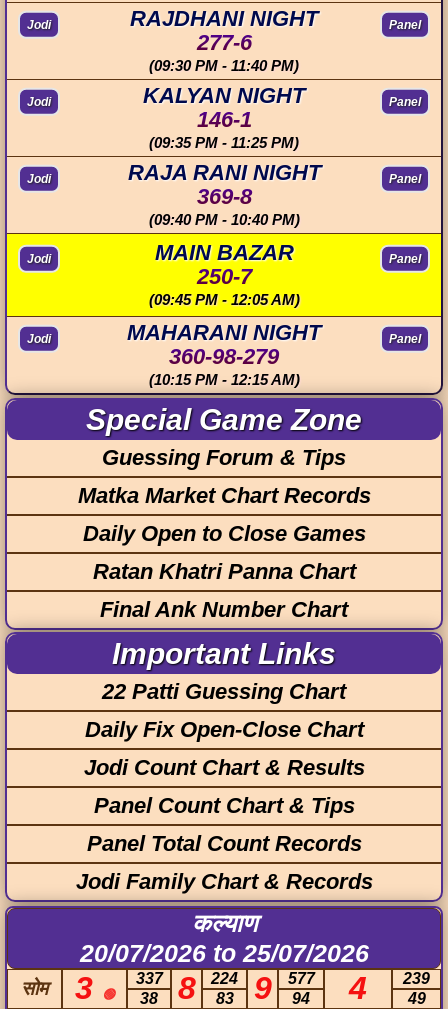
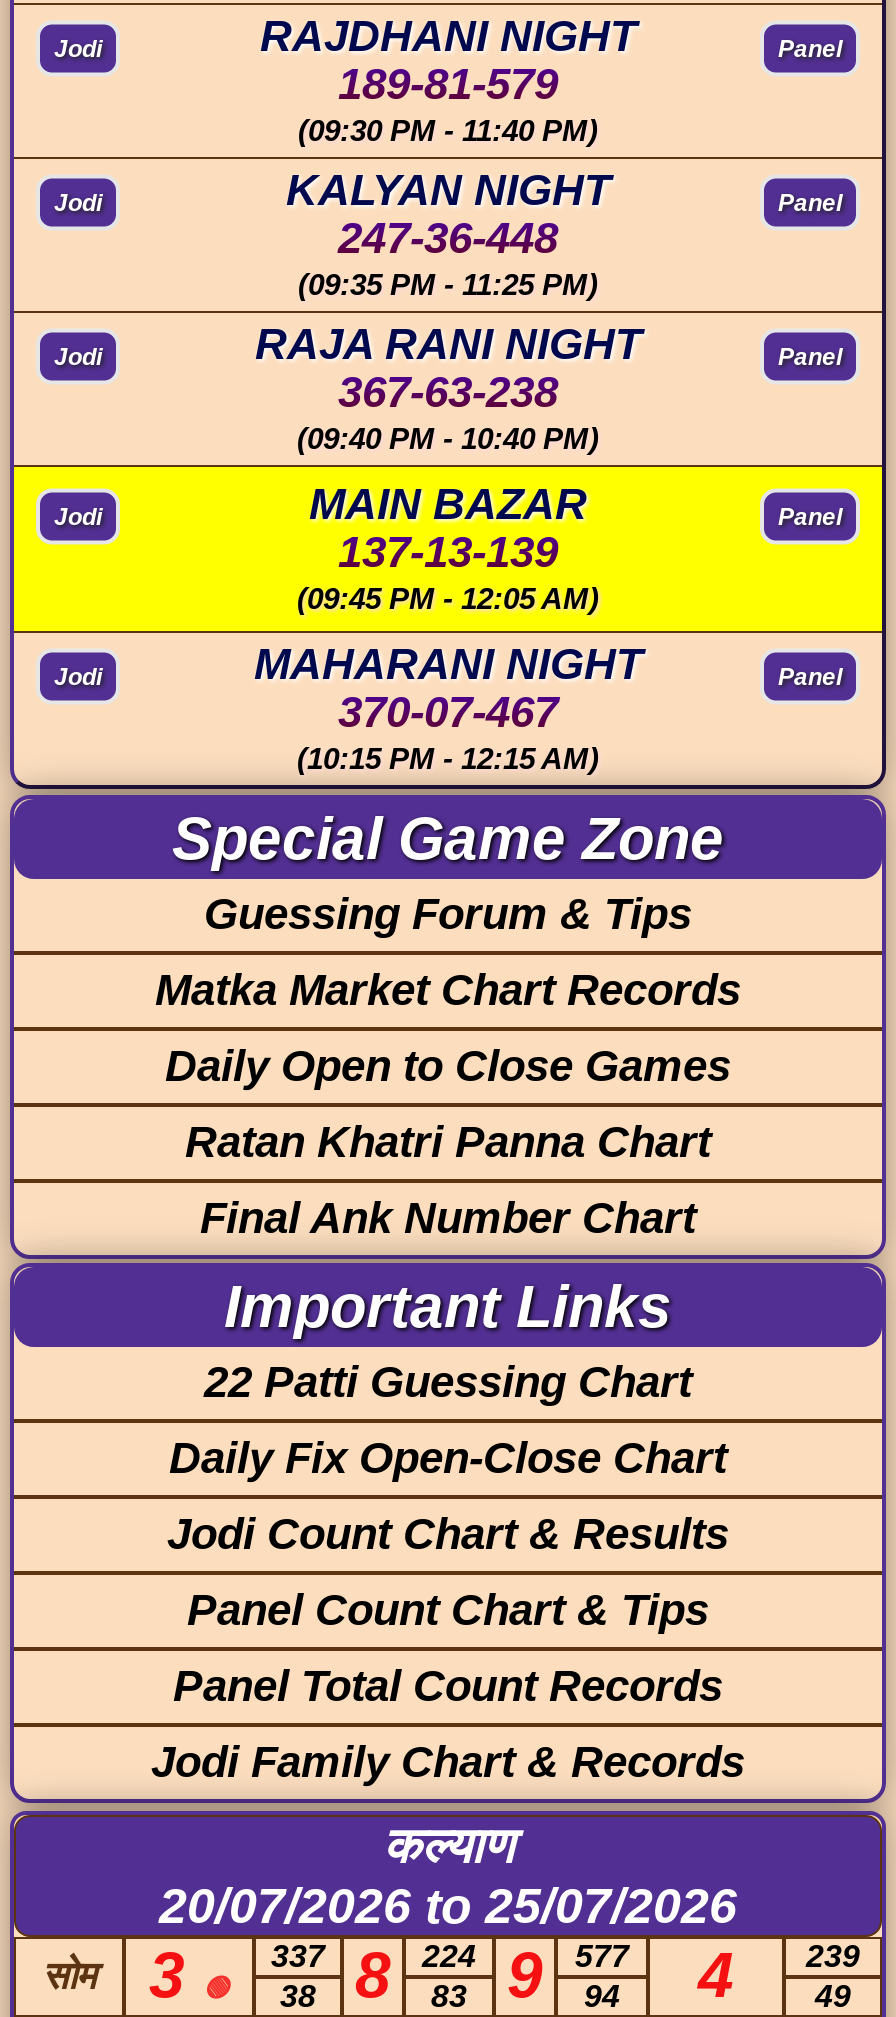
- 277-6
+ 189-81-579

- 146-1
+ 247-36-448

- 369-8
+ 367-63-238

- 250-7
+ 137-13-139

- 360-98-279
+ 370-07-467
